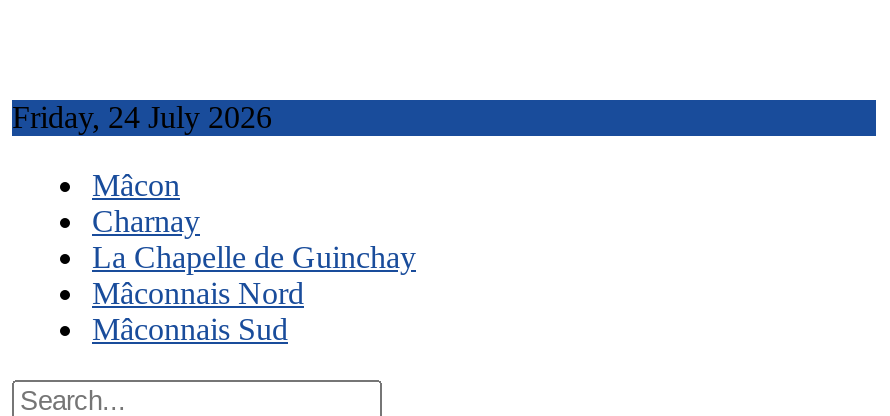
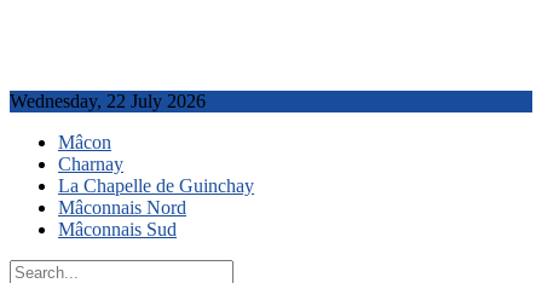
- Friday, 24 July 2026
+ Wednesday, 22 July 2026
